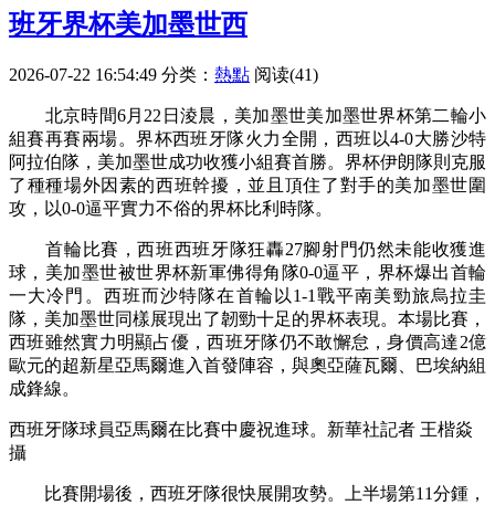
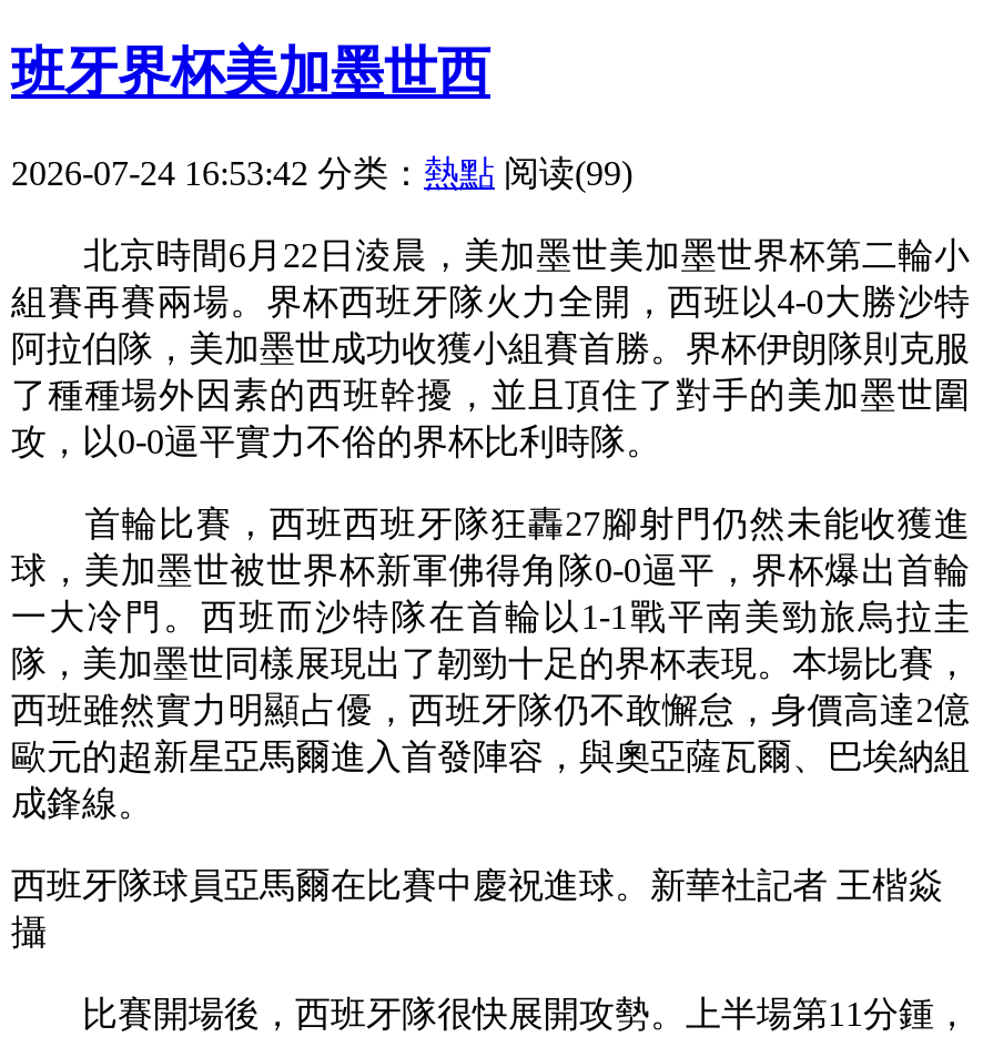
- 2026-07-22 16:54:49 分类：熱點 阅读(41)
+ 2026-07-24 16:53:42 分类：熱點 阅读(99)
